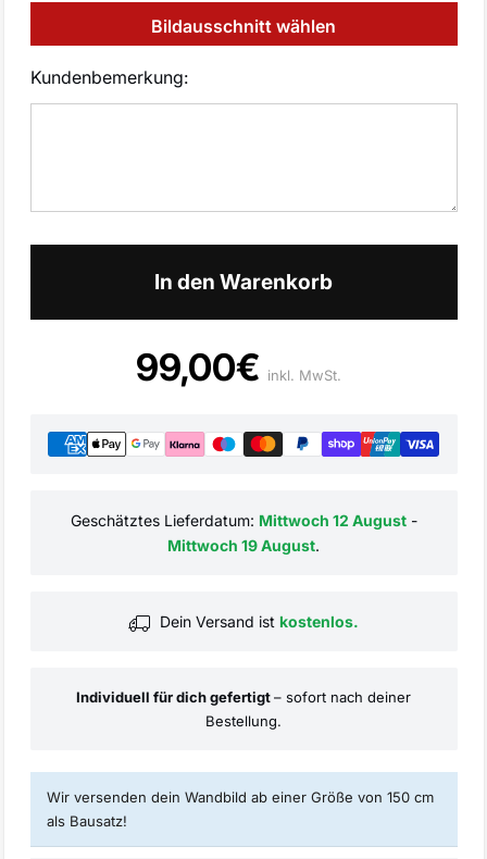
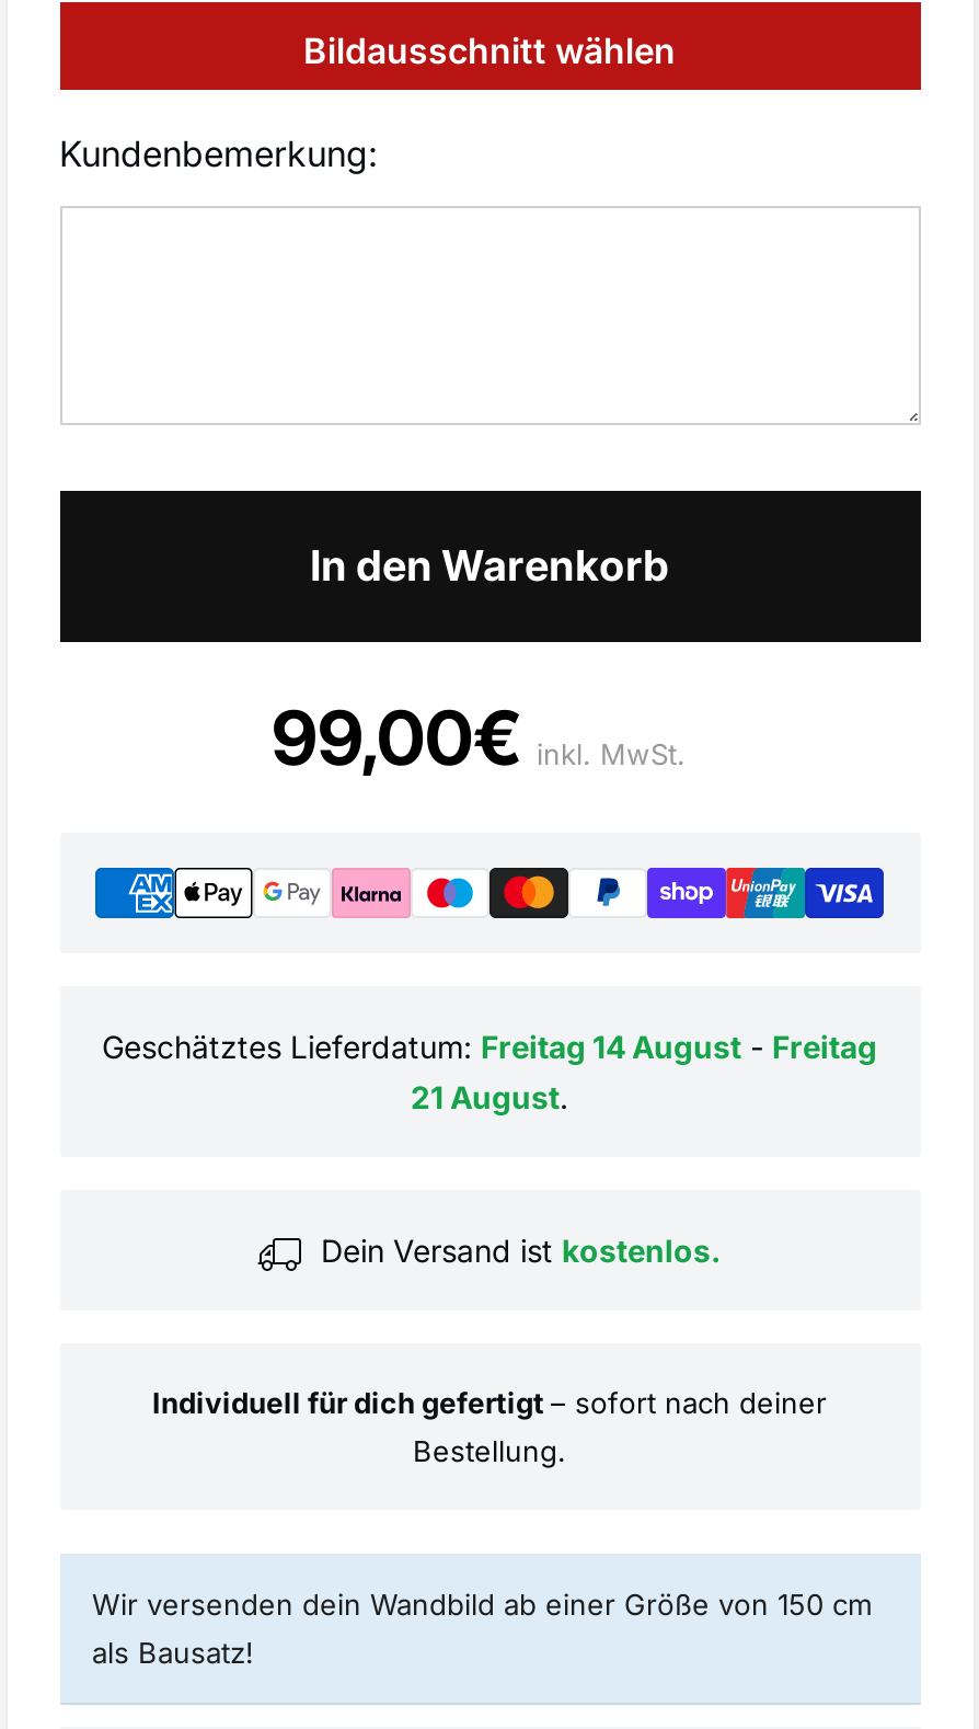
- Geschätztes Lieferdatum: Mittwoch 12 August -
- Mittwoch 19 August.
+ Geschätztes Lieferdatum: Freitag 14 August - Freitag
+ 21 August.
